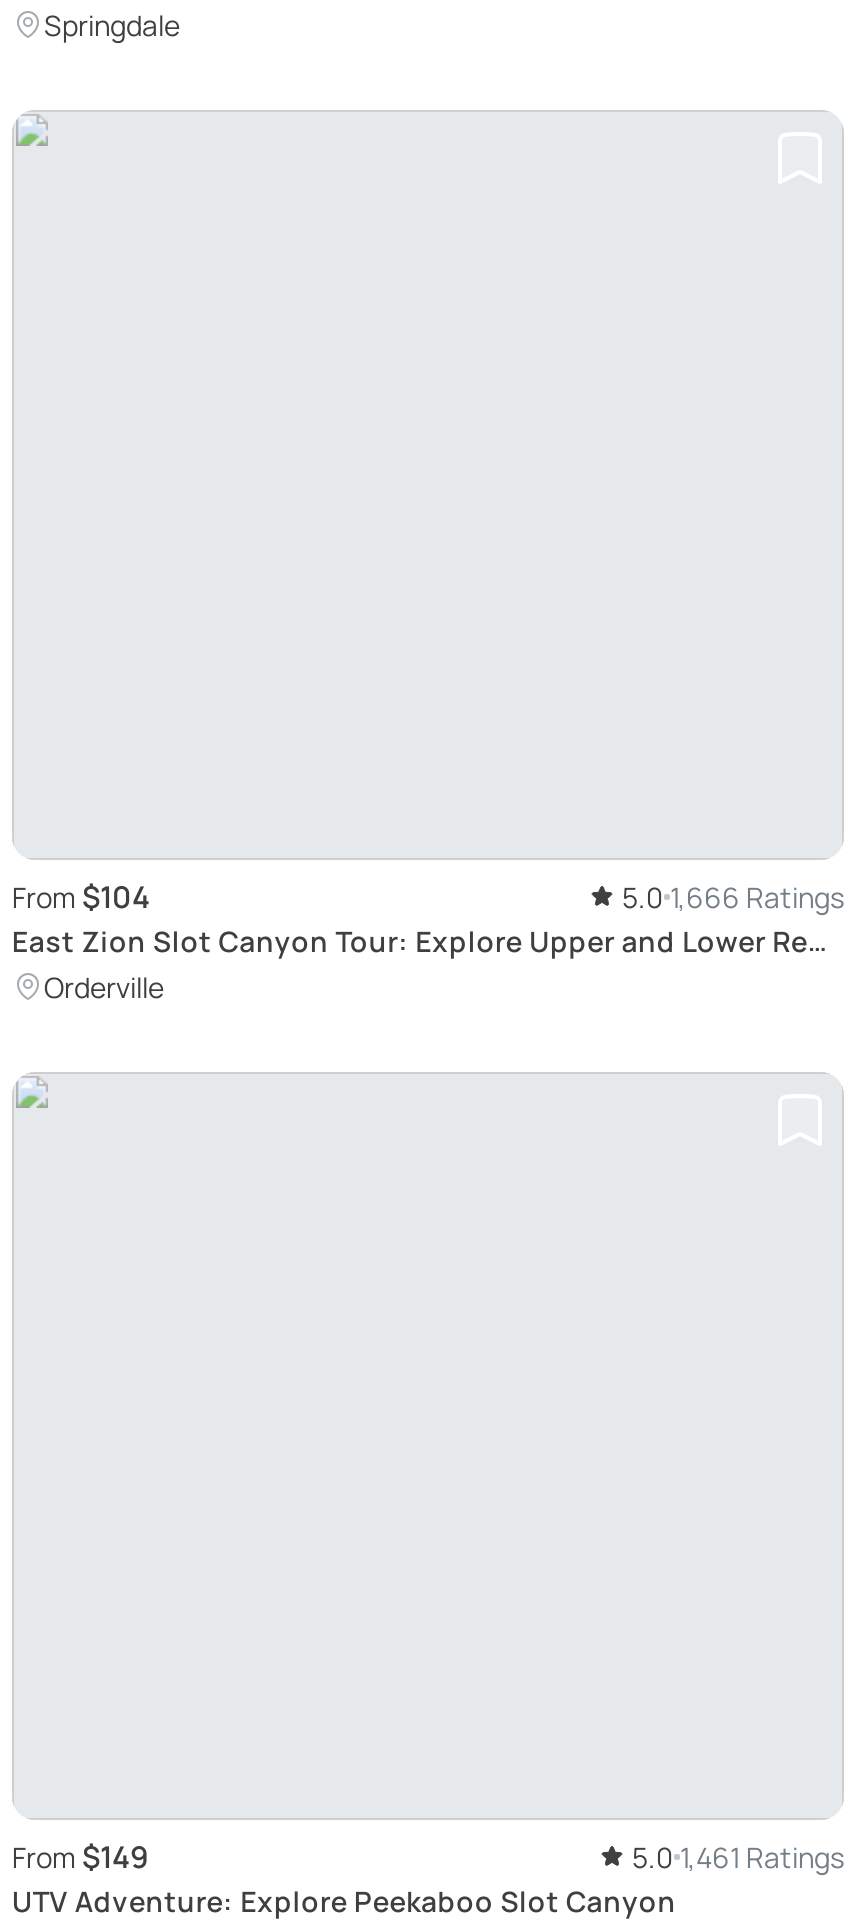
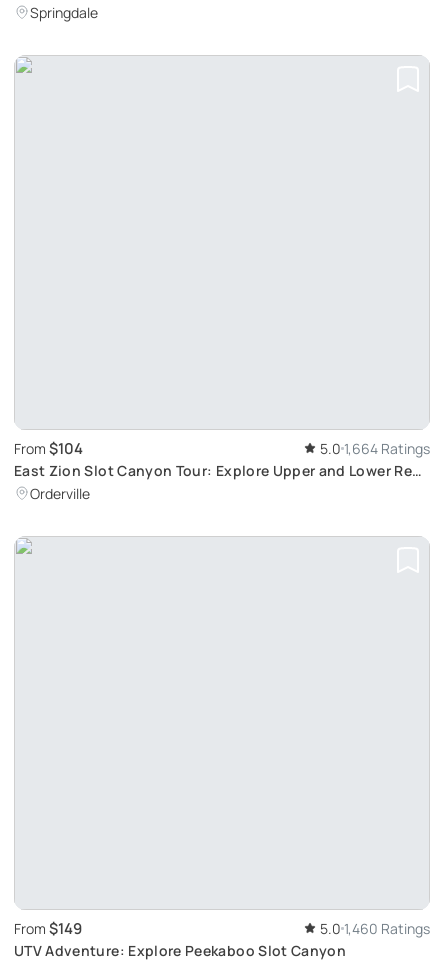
- 5.0 1,666 Ratings
+ 5.0 1,664 Ratings

- 5.0 1,461 Ratings
+ 5.0 1,460 Ratings
